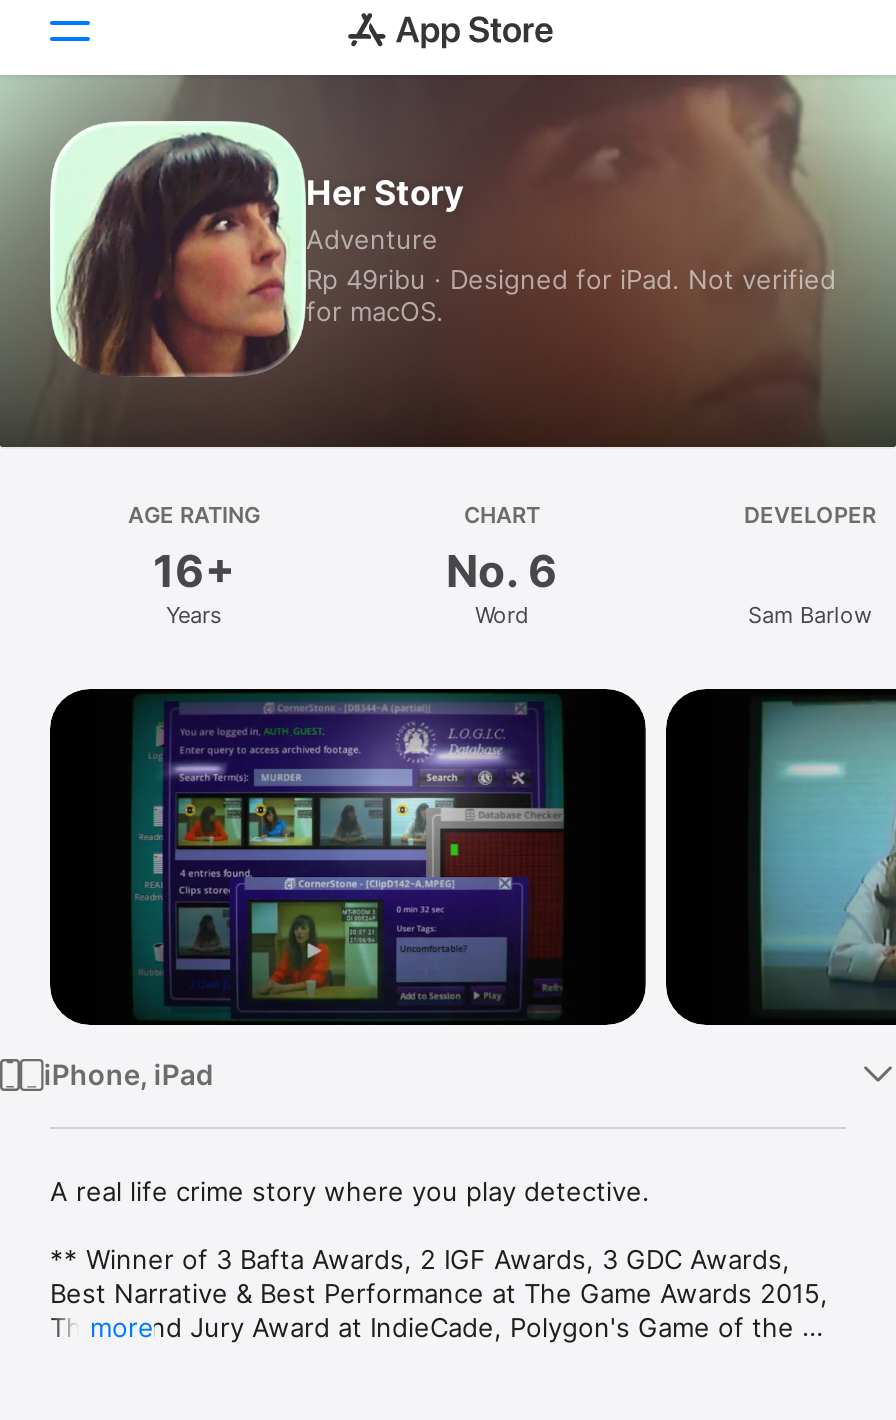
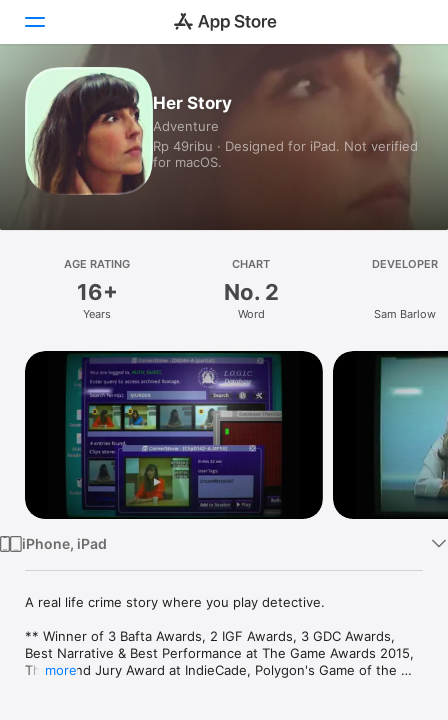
- No. 6
+ No. 2
